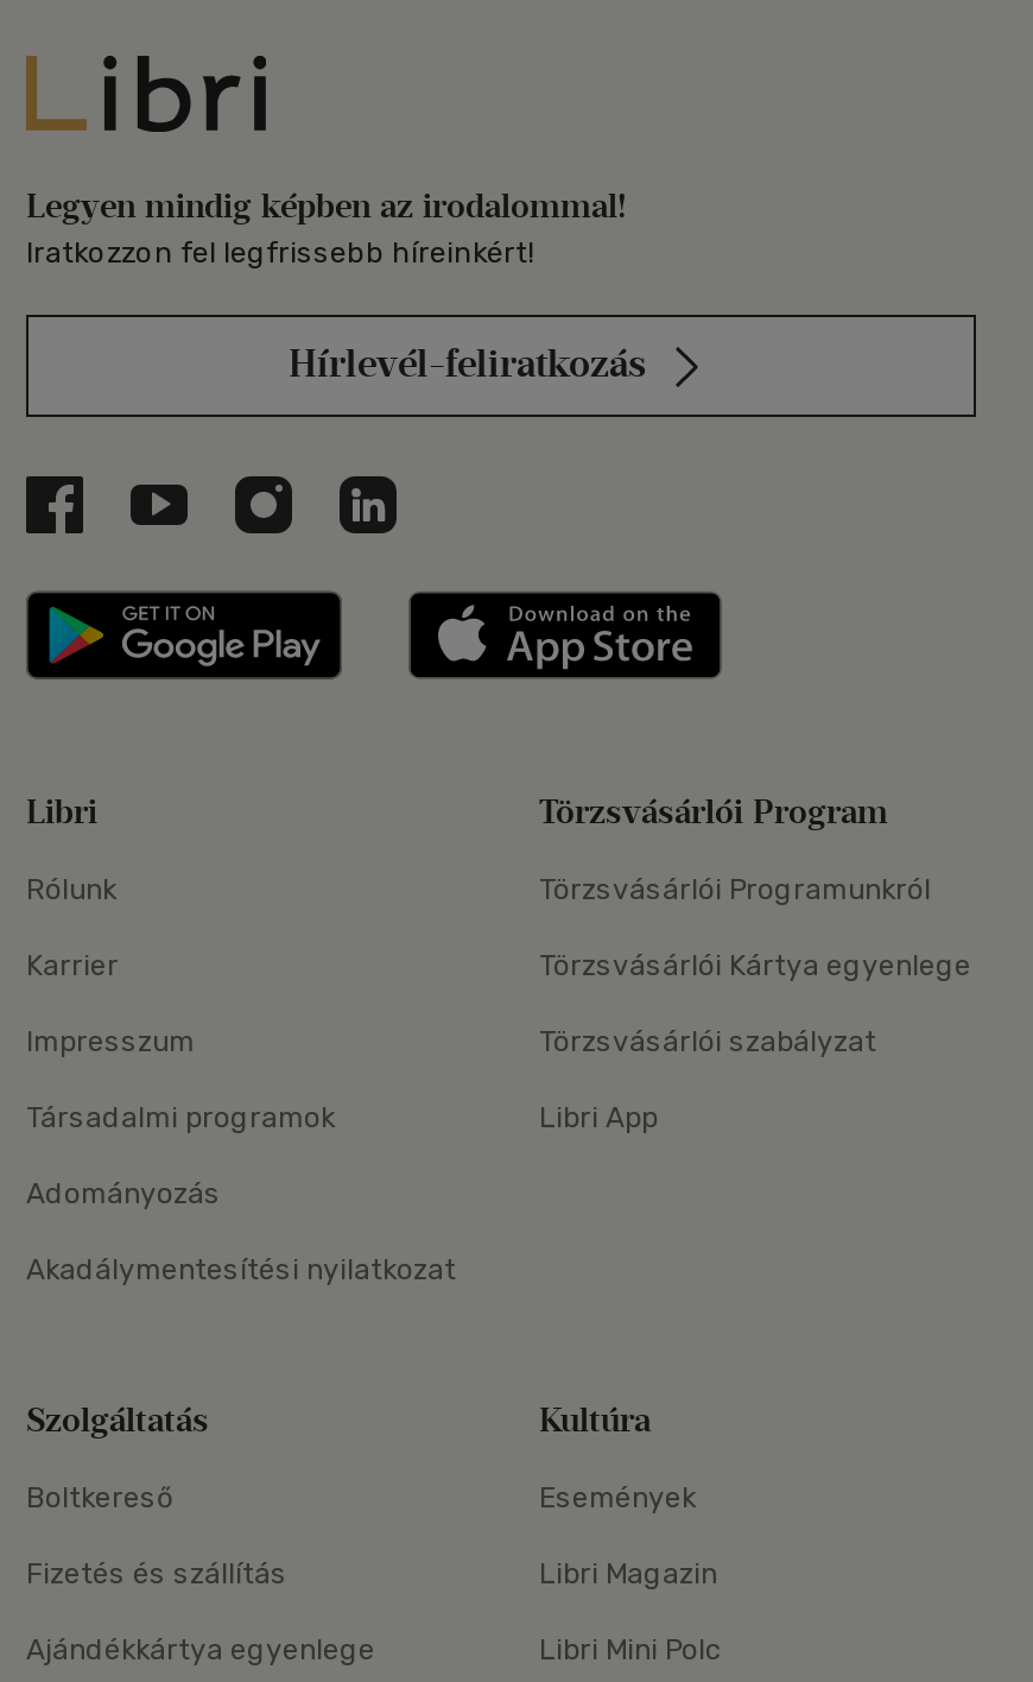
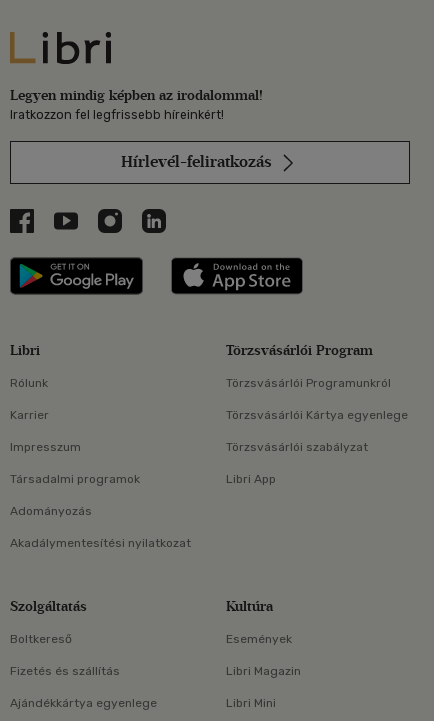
- Libri Mini Polc
+ Libri Mini
